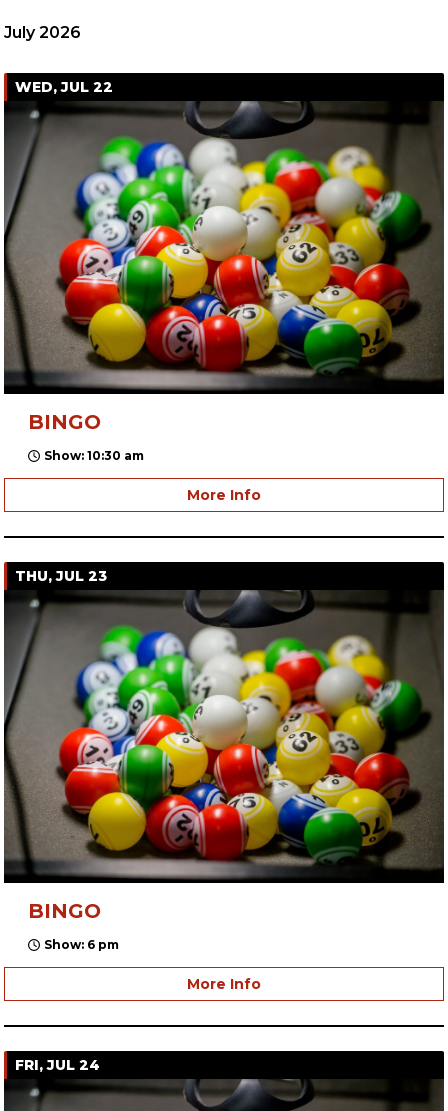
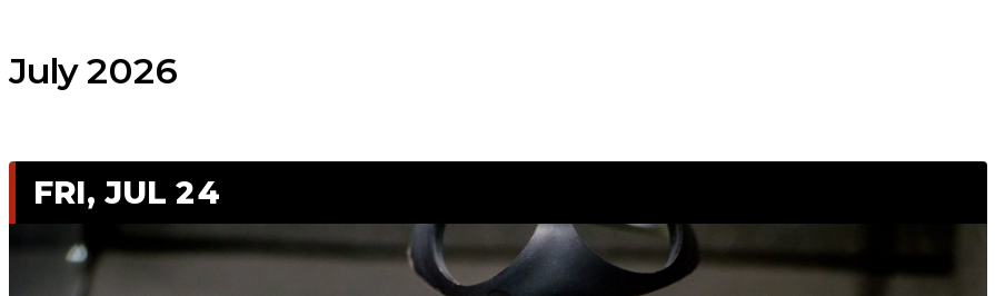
- WED, JUL 22

- [image]
- BINGO
- Show: 10:30 am
- More Info

- [image]
- THU, JUL 23

- BINGO
- Show: 6 pm
- More Info
